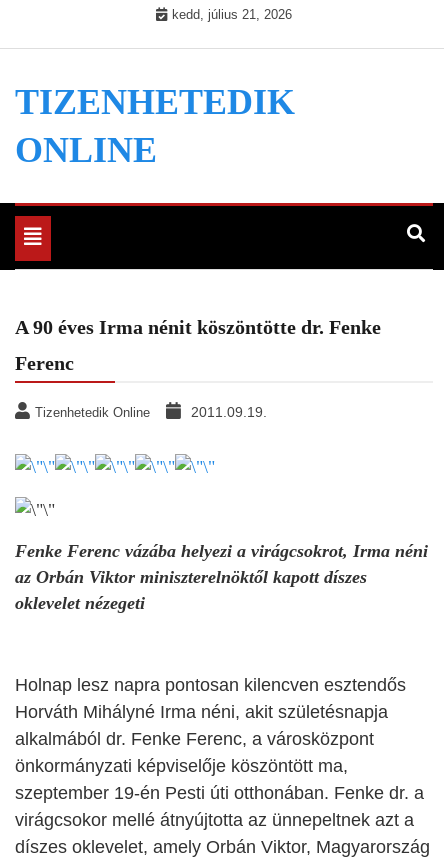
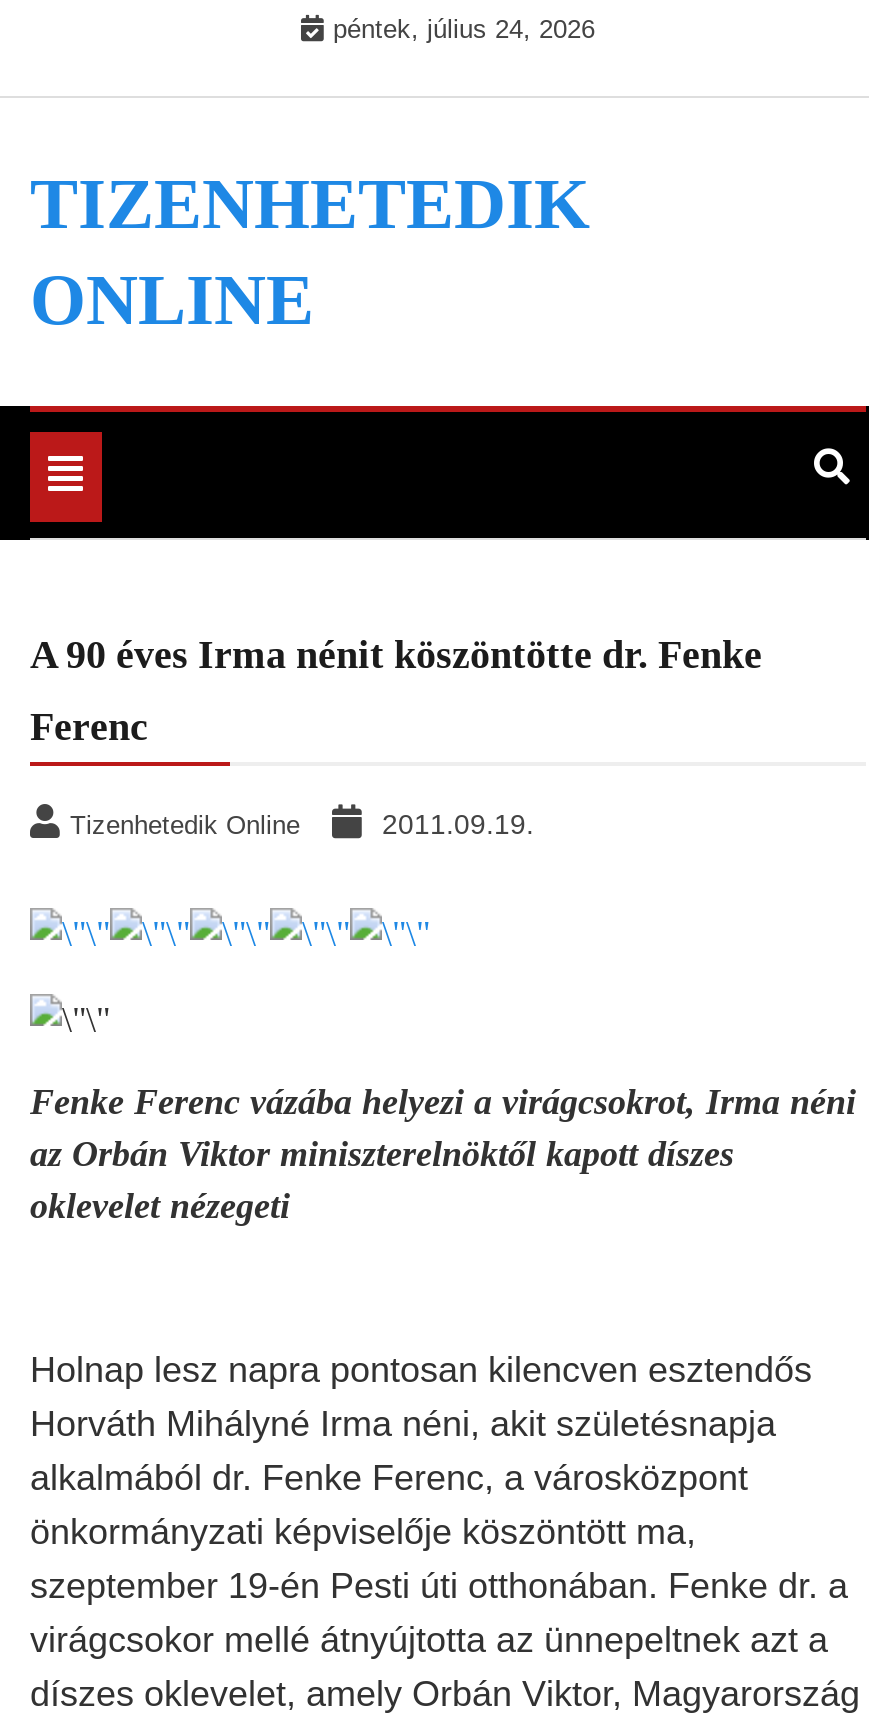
- kedd, július 21, 2026
+ péntek, július 24, 2026
